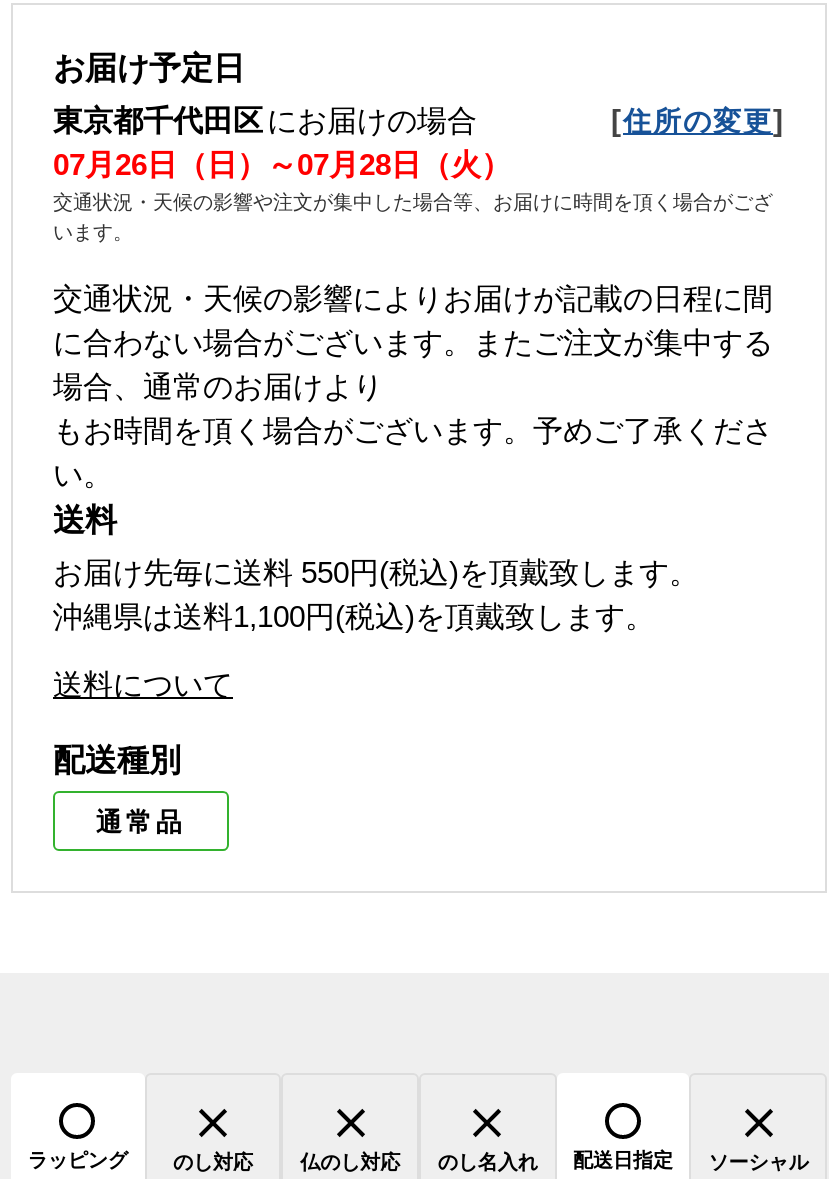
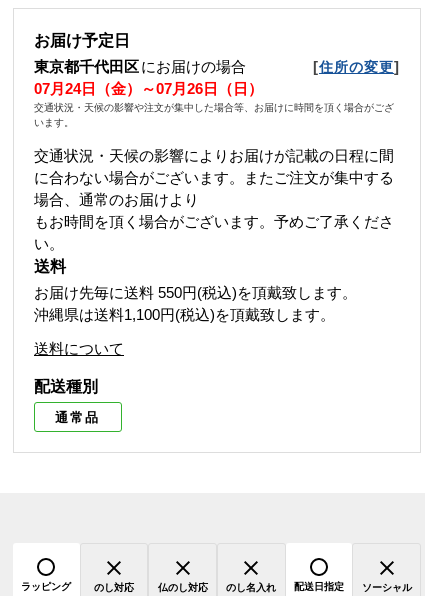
- 07月26日（日）～07月28日（火）
+ 07月24日（金）～07月26日（日）
